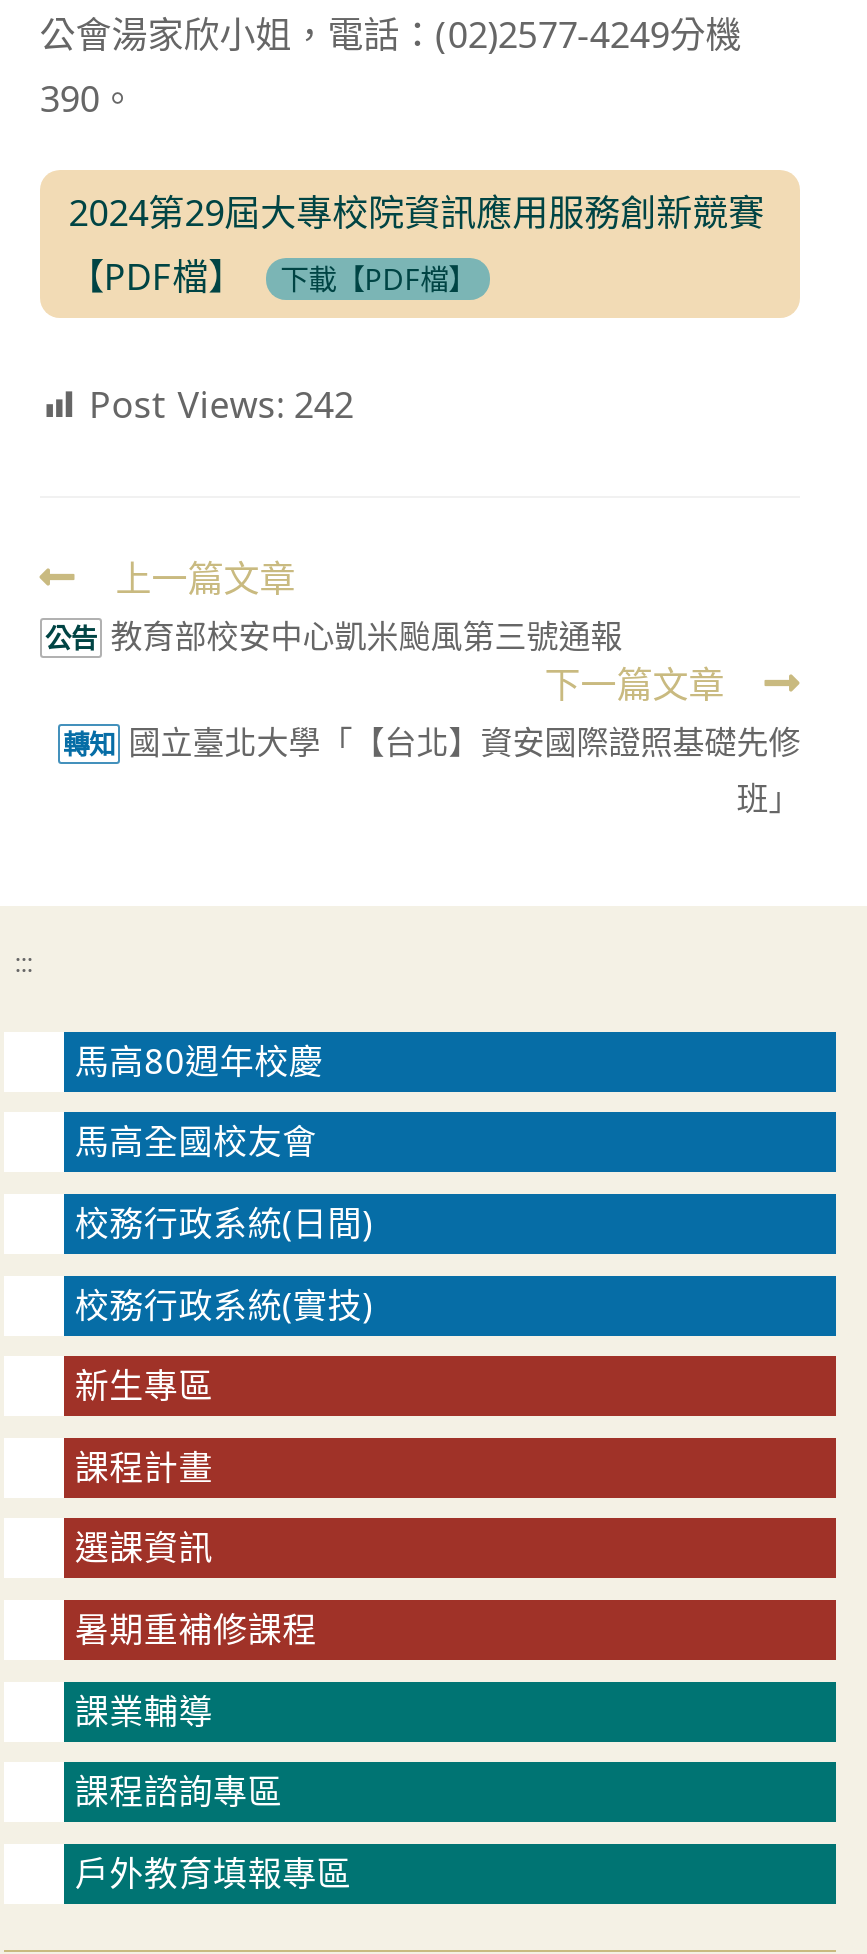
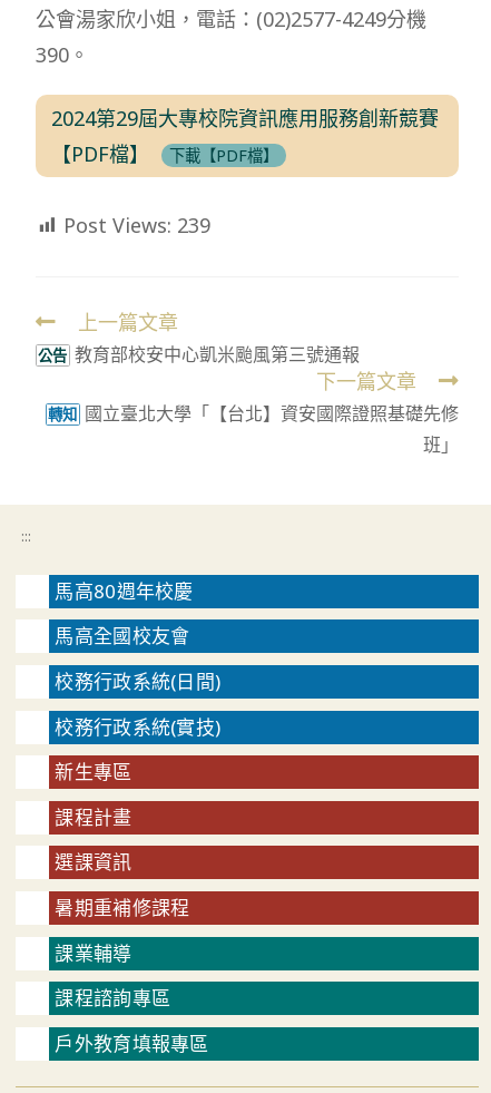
- Post Views: 242
+ Post Views: 239
